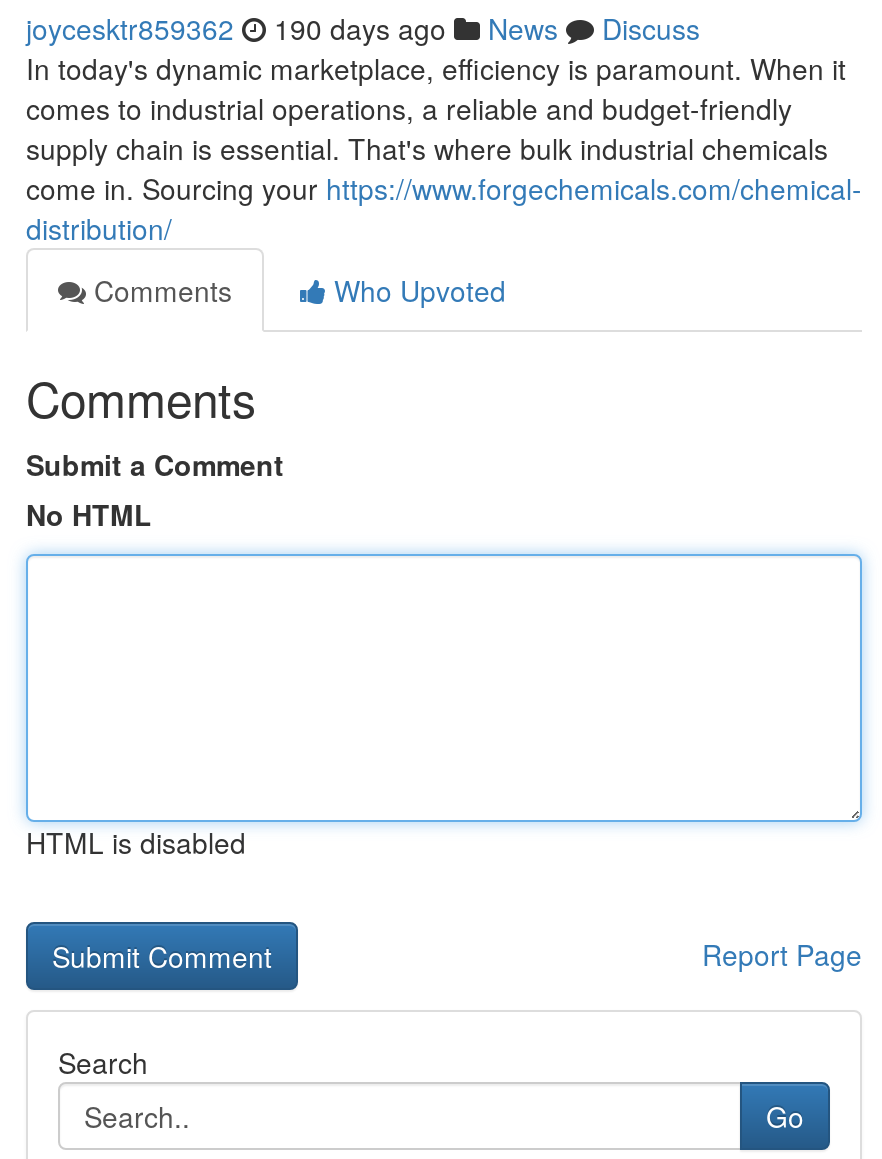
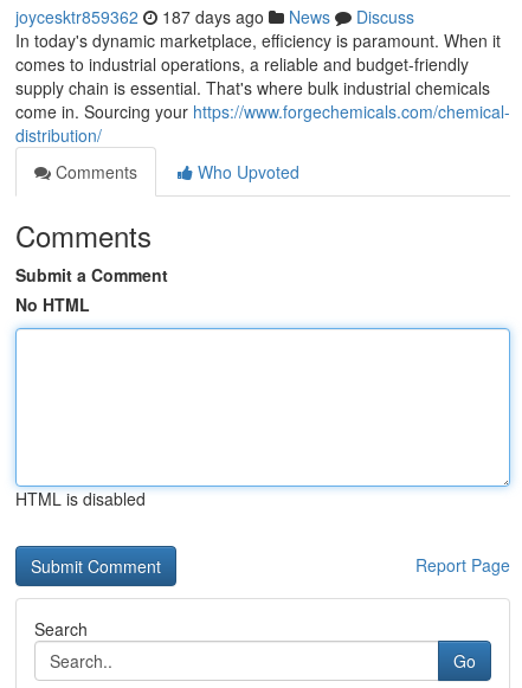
- joycesktr859362 190 days ago News Discuss
+ joycesktr859362 187 days ago News Discuss
